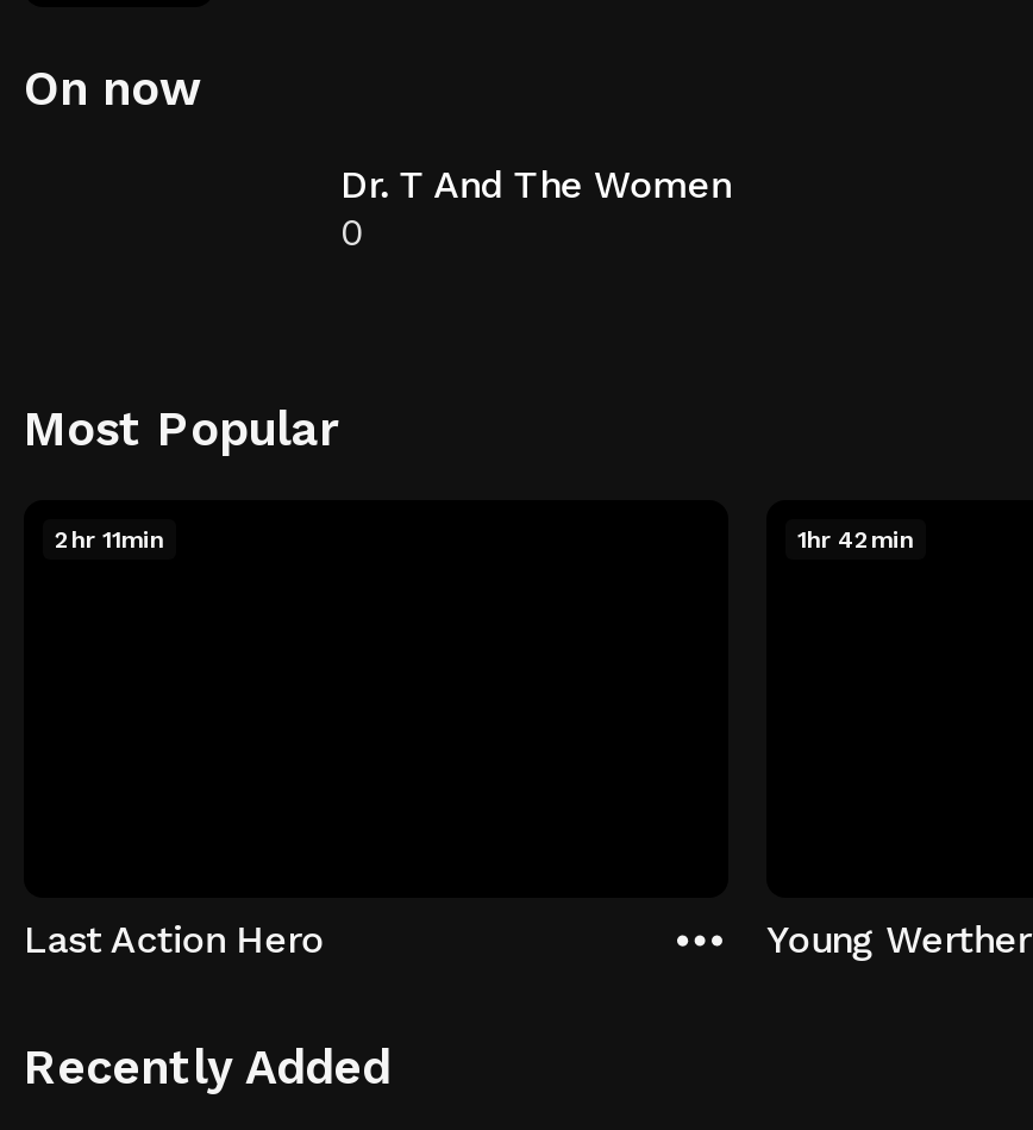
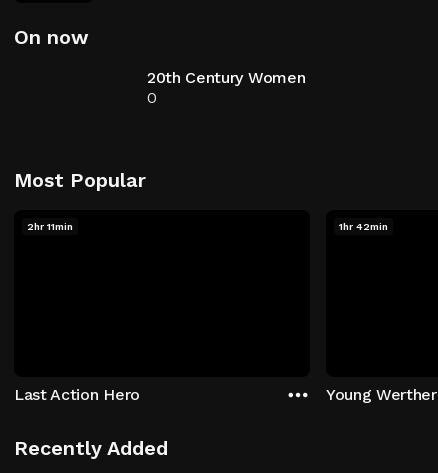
- Dr. T And The Women
+ 20th Century Women
